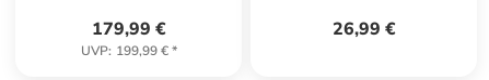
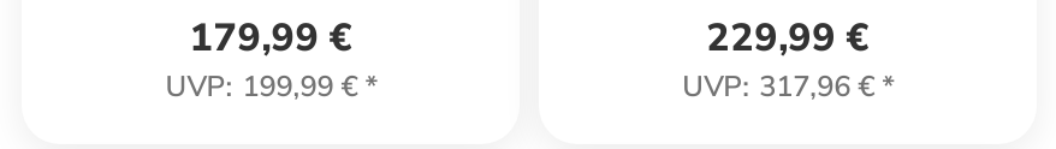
- 26,99 €
+ 229,99 €
+ UVP: 317,96 €*
